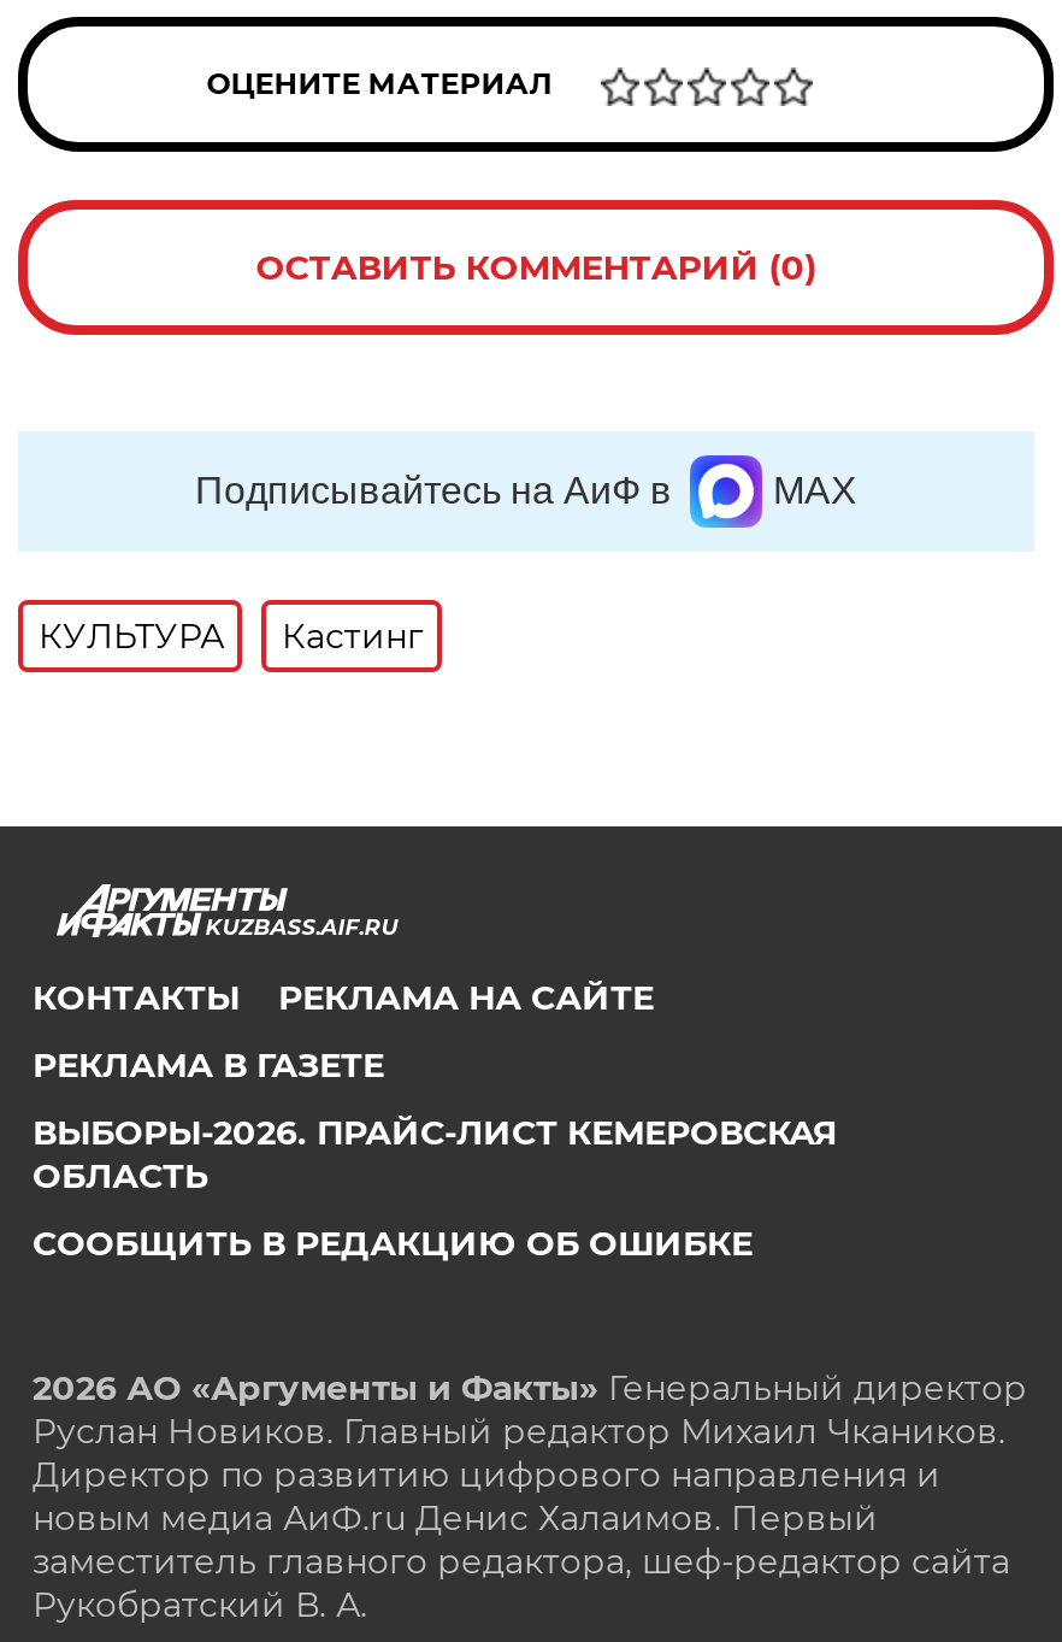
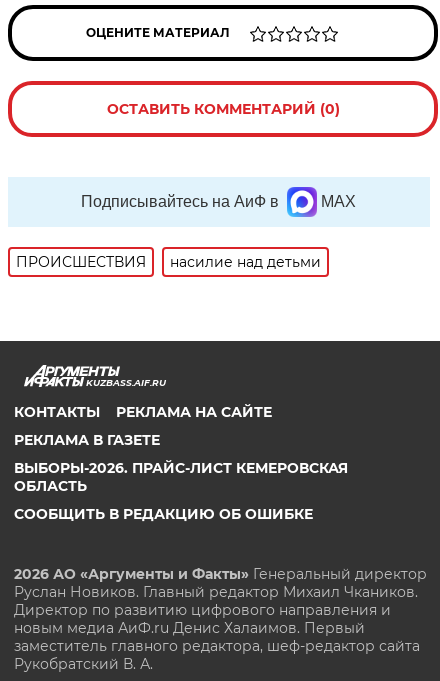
- КУЛЬТУРА
- Кастинг
+ ПРОИСШЕСТВИЯ
+ насилие над детьми
